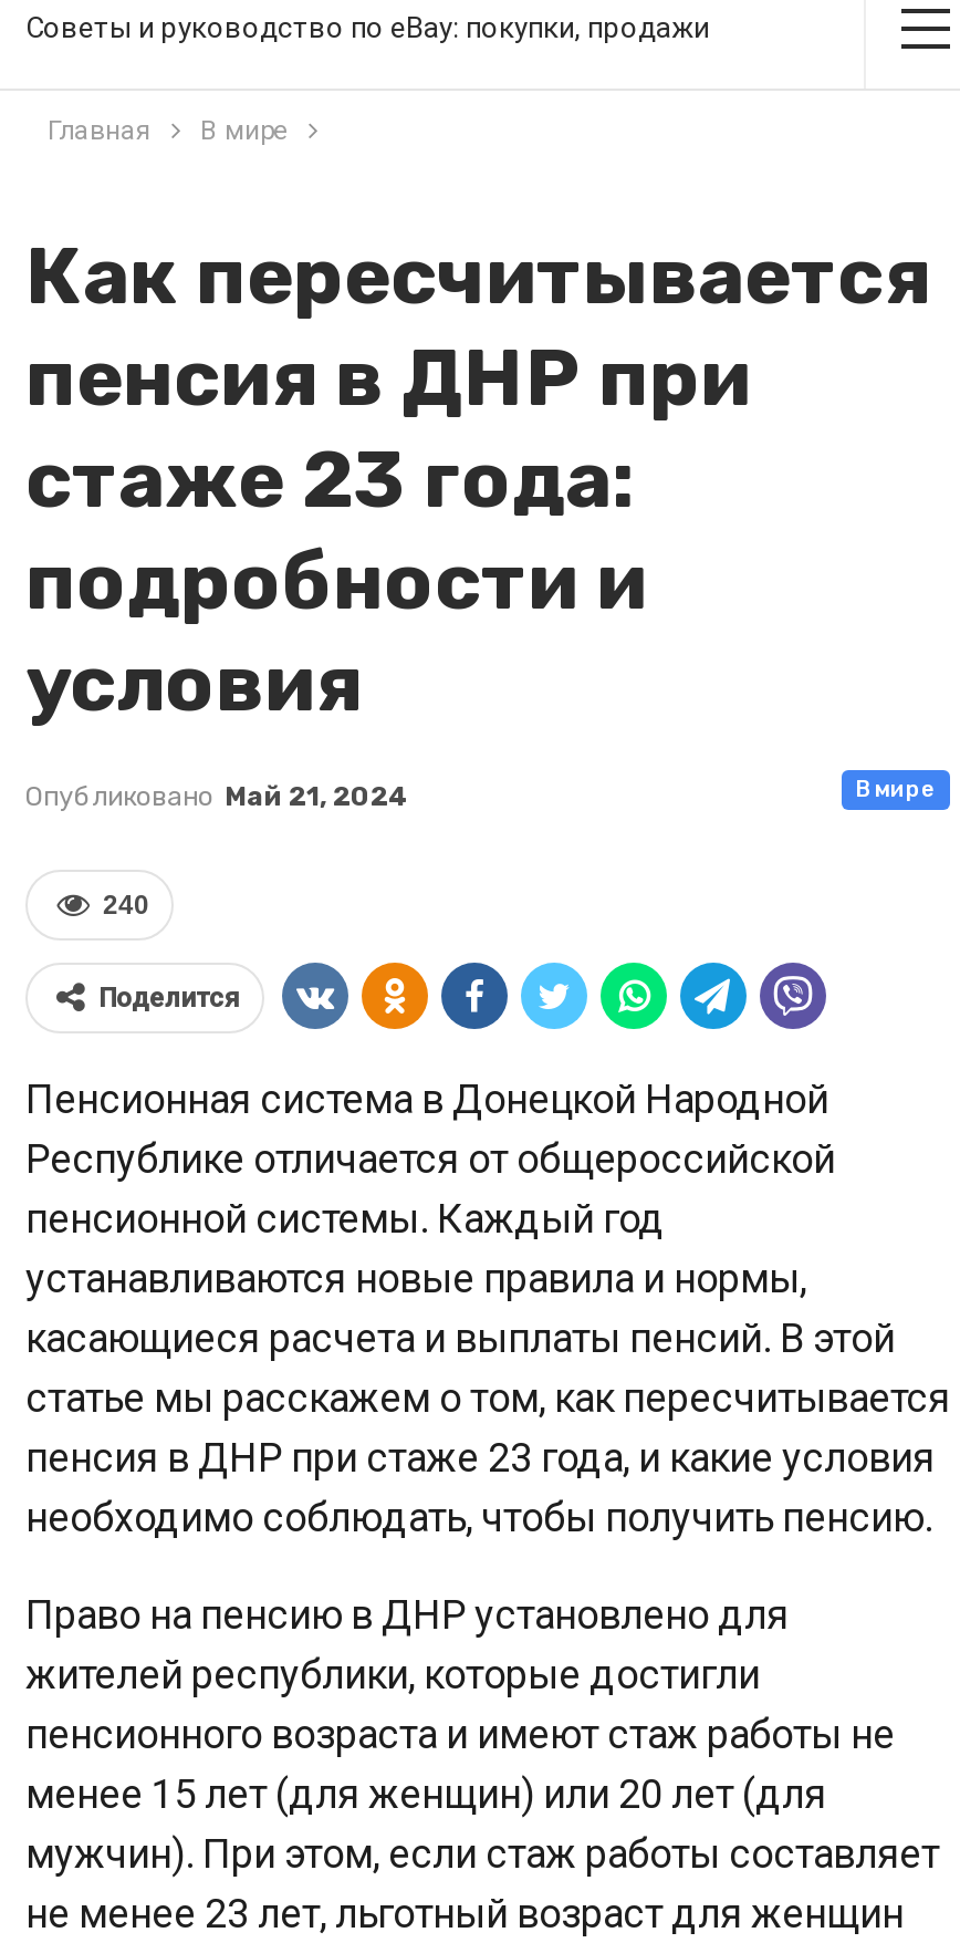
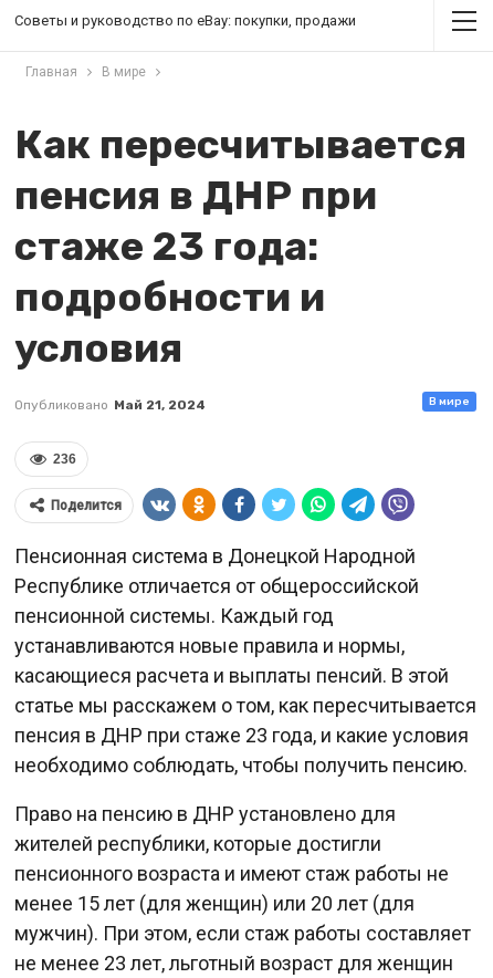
- 240
+ 236
